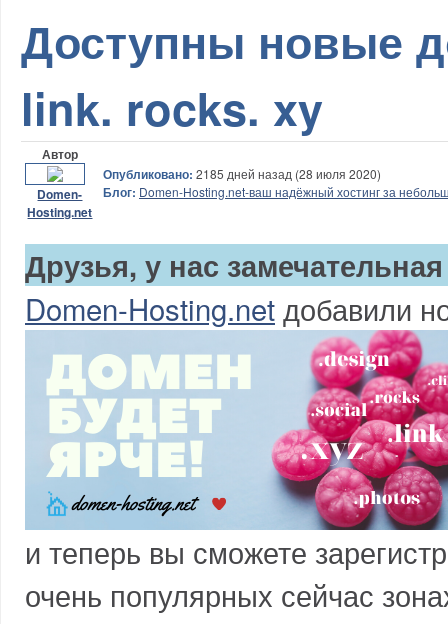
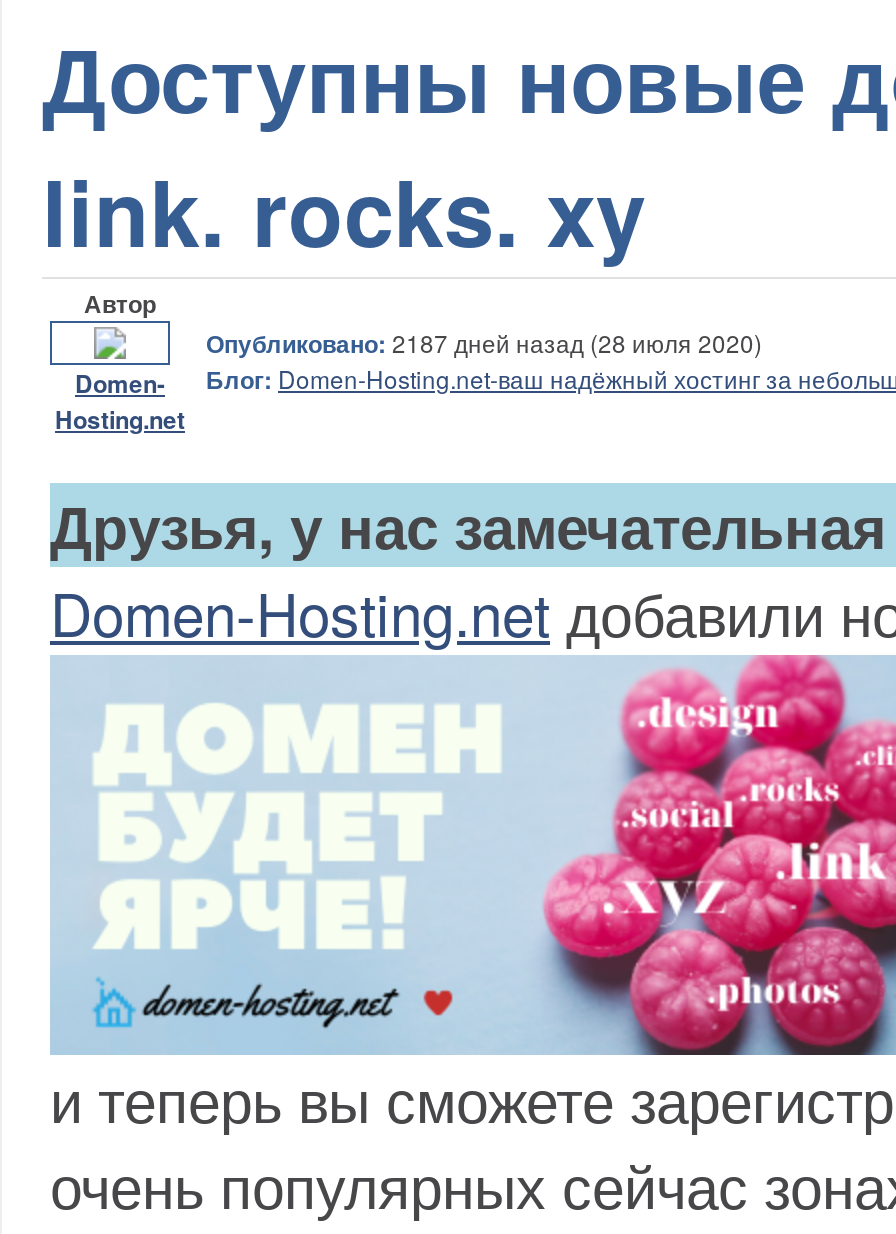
- Опубликовано: 2185 дней назад (28 июля 2020)
+ Опубликовано: 2187 дней назад (28 июля 2020)
